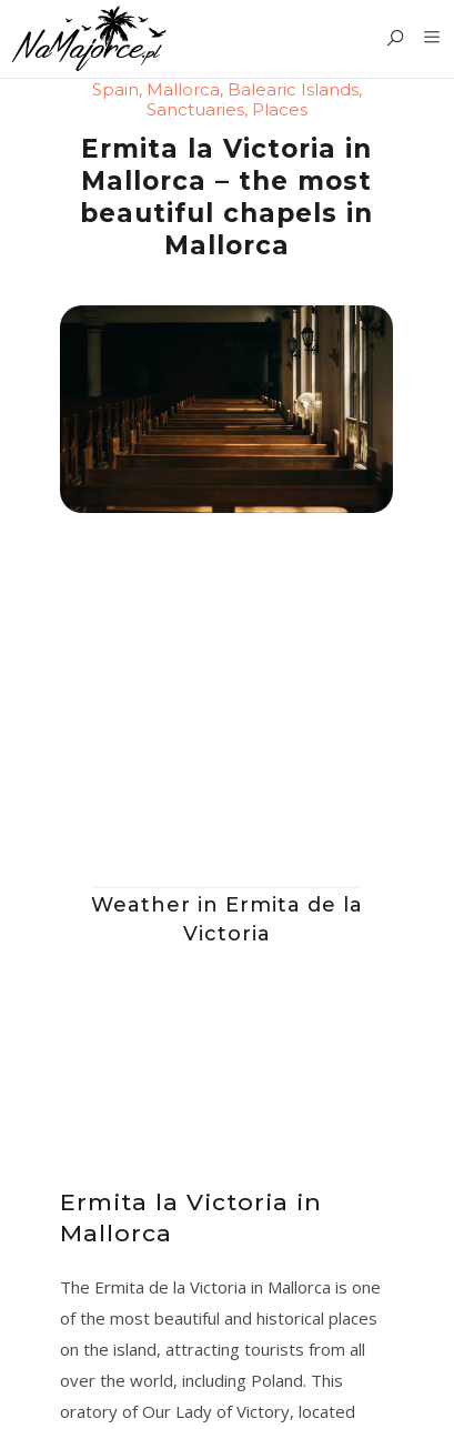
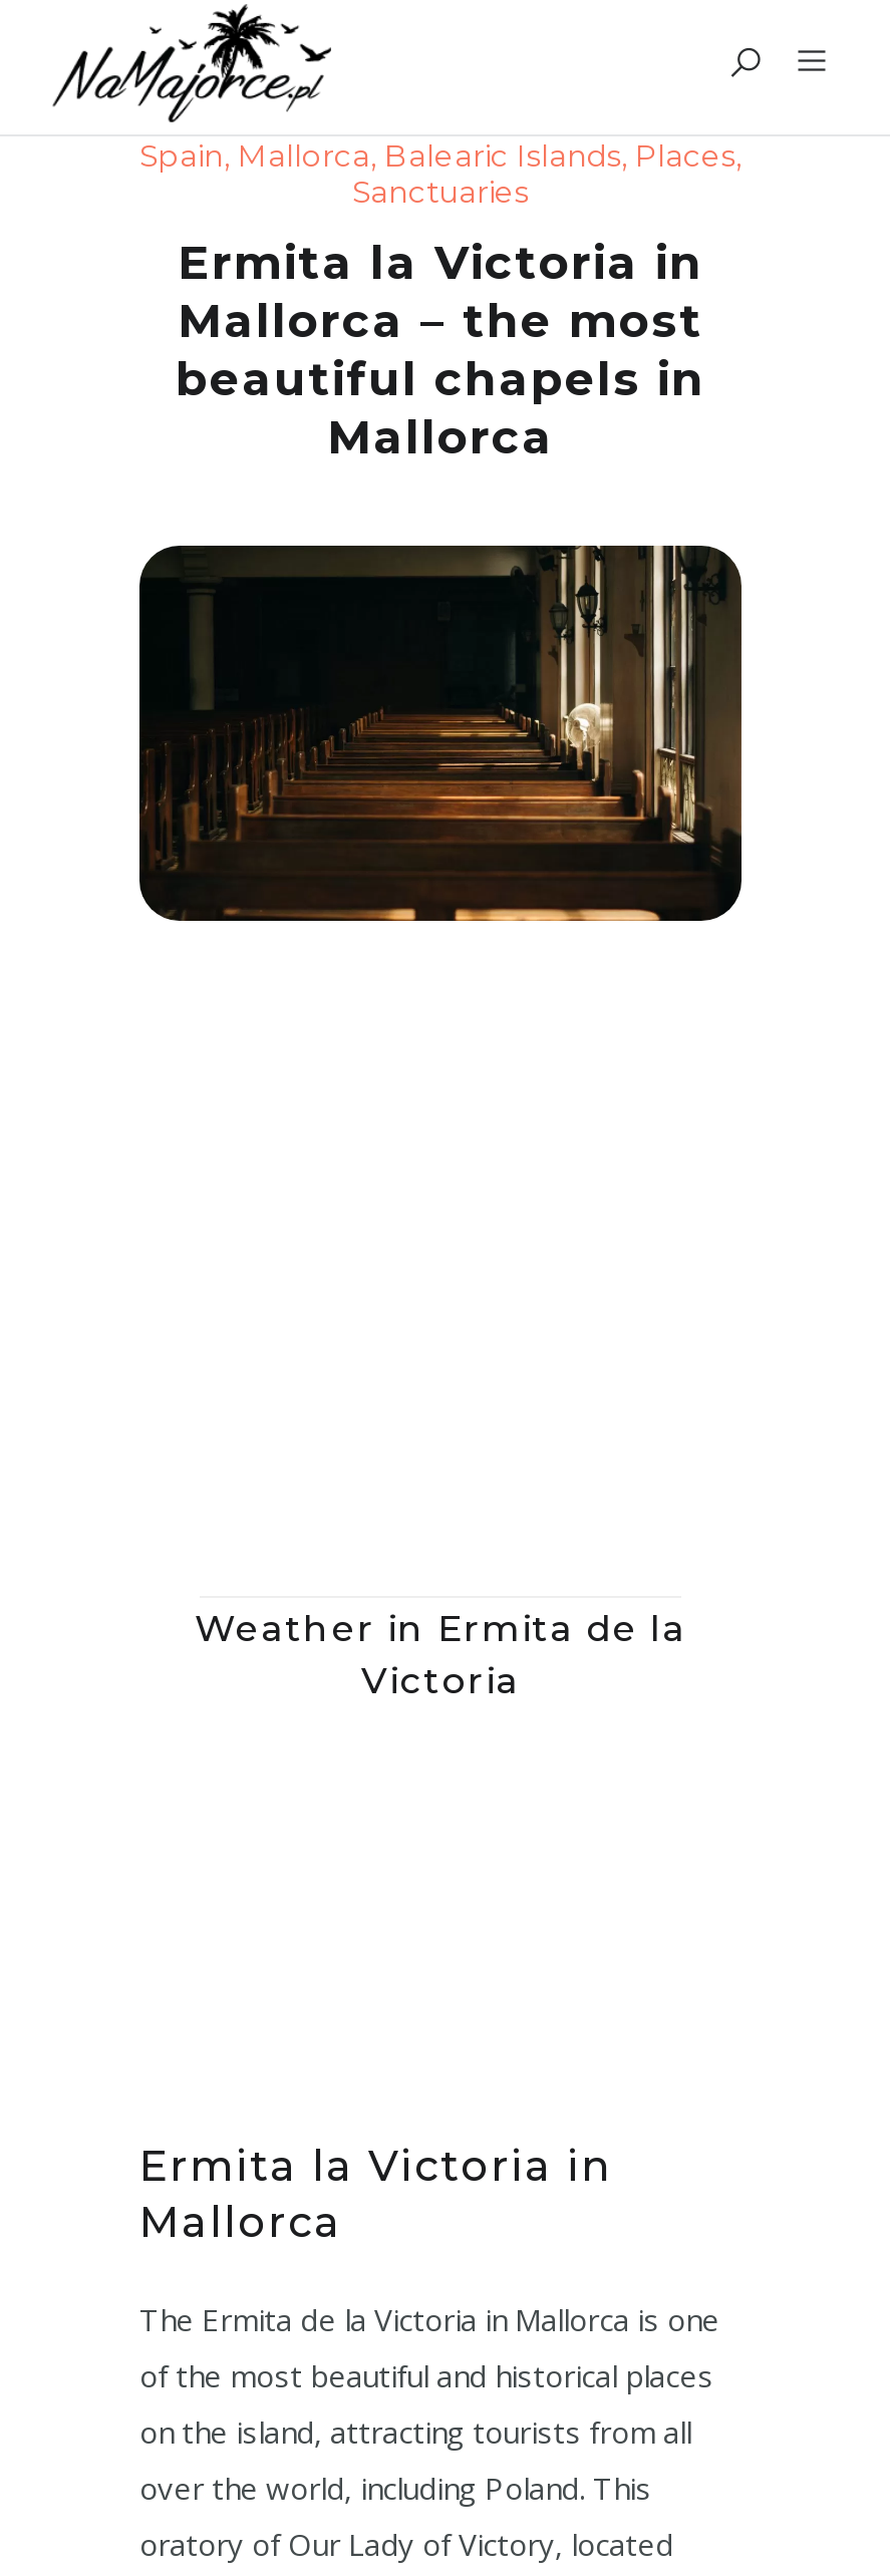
- Spain, Mallorca, Balearic Islands,
- Sanctuaries, Places
+ Spain, Mallorca, Balearic Islands, Places,
+ Sanctuaries
